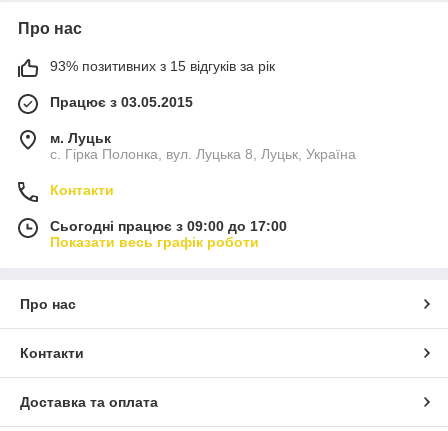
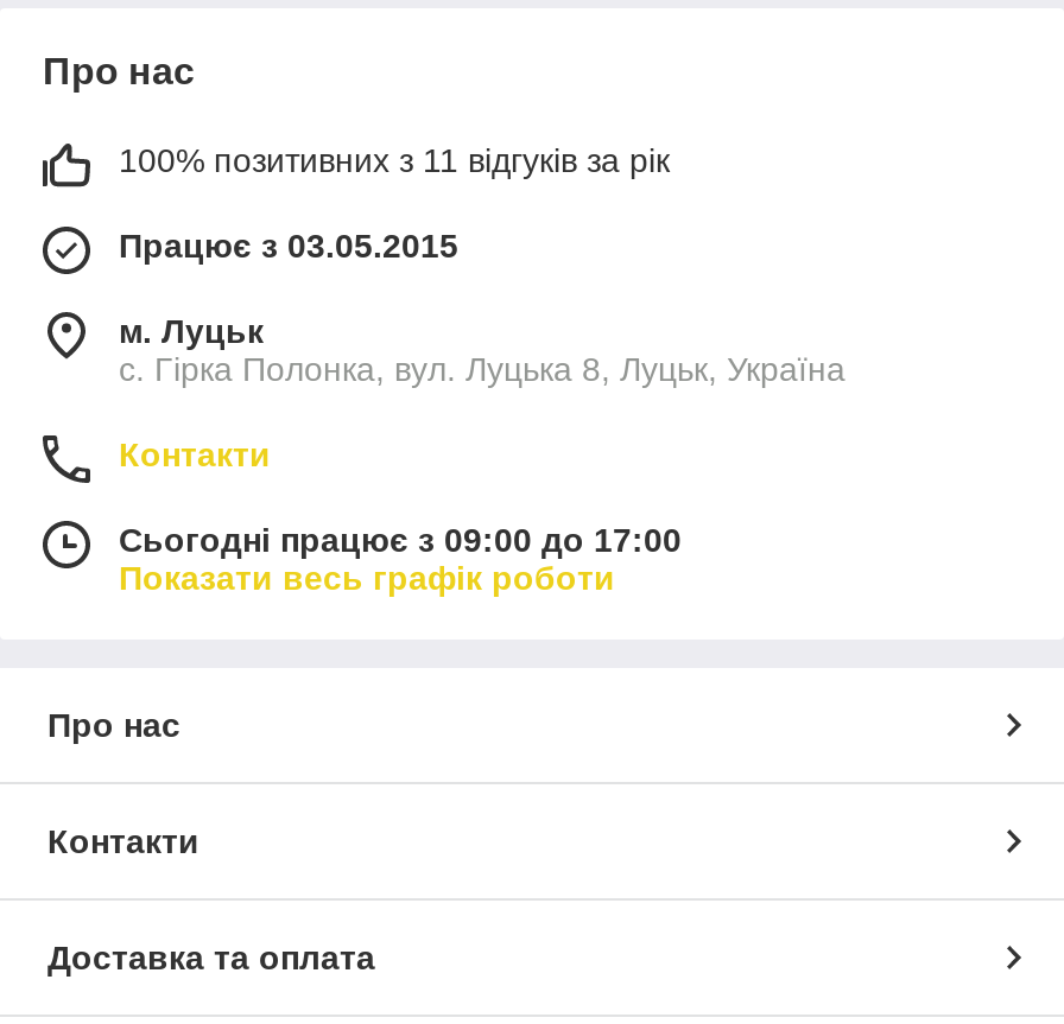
- 93% позитивних з 15 відгуків за рік
+ 100% позитивних з 11 відгуків за рік
